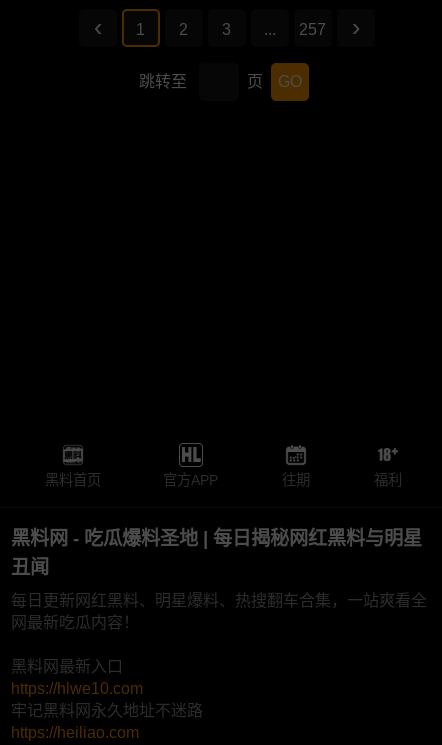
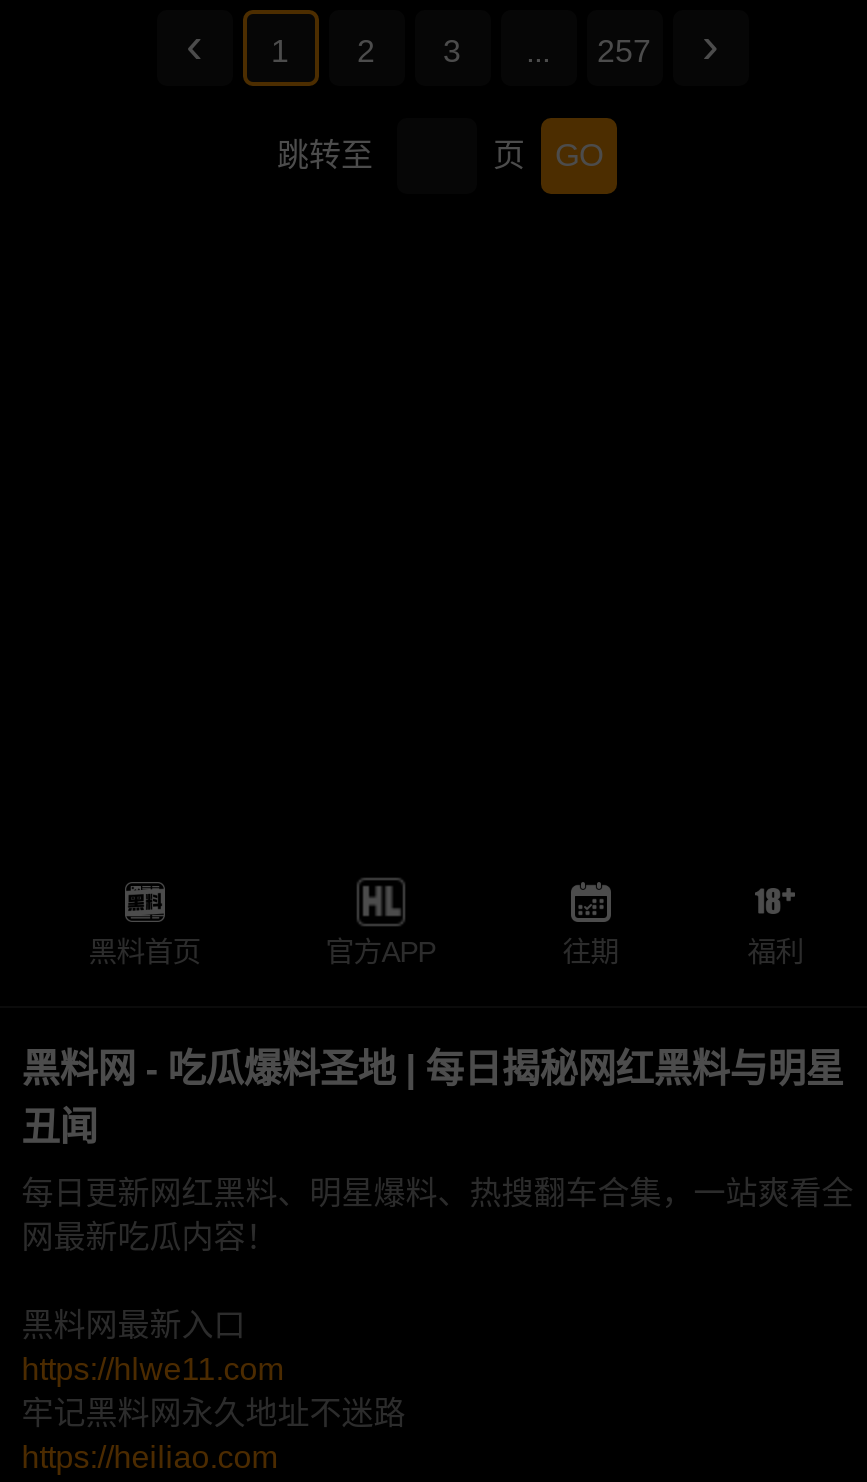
- https://hlwe10.com
+ https://hlwe11.com
